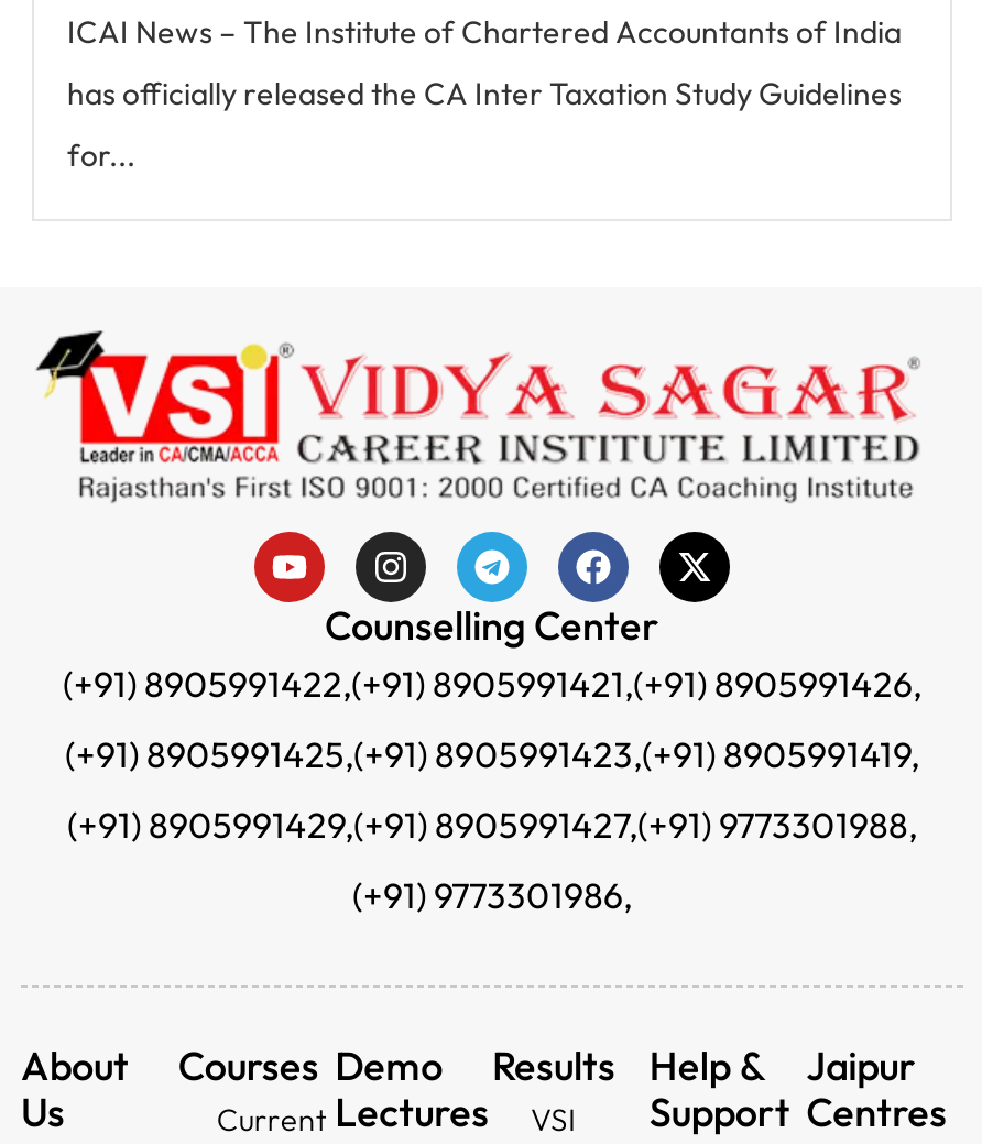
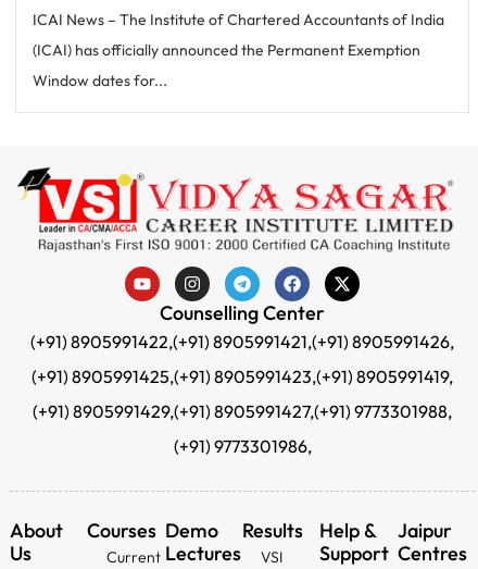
- has officially released the CA Inter Taxation Study Guidelines
+ (ICAI) has officially announced the Permanent Exemption

- for...
+ Window dates for...
